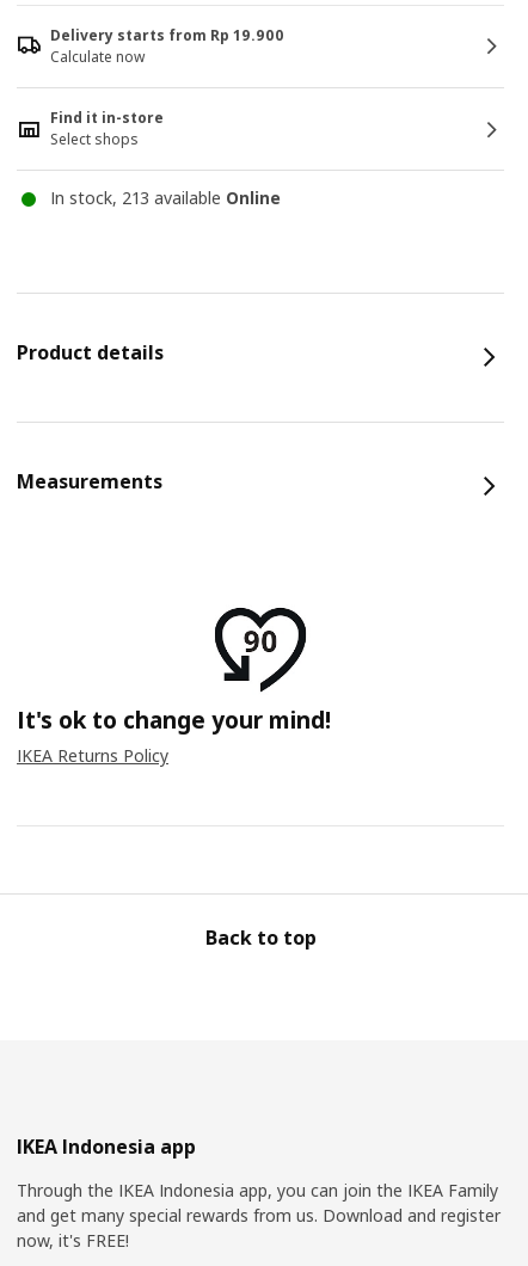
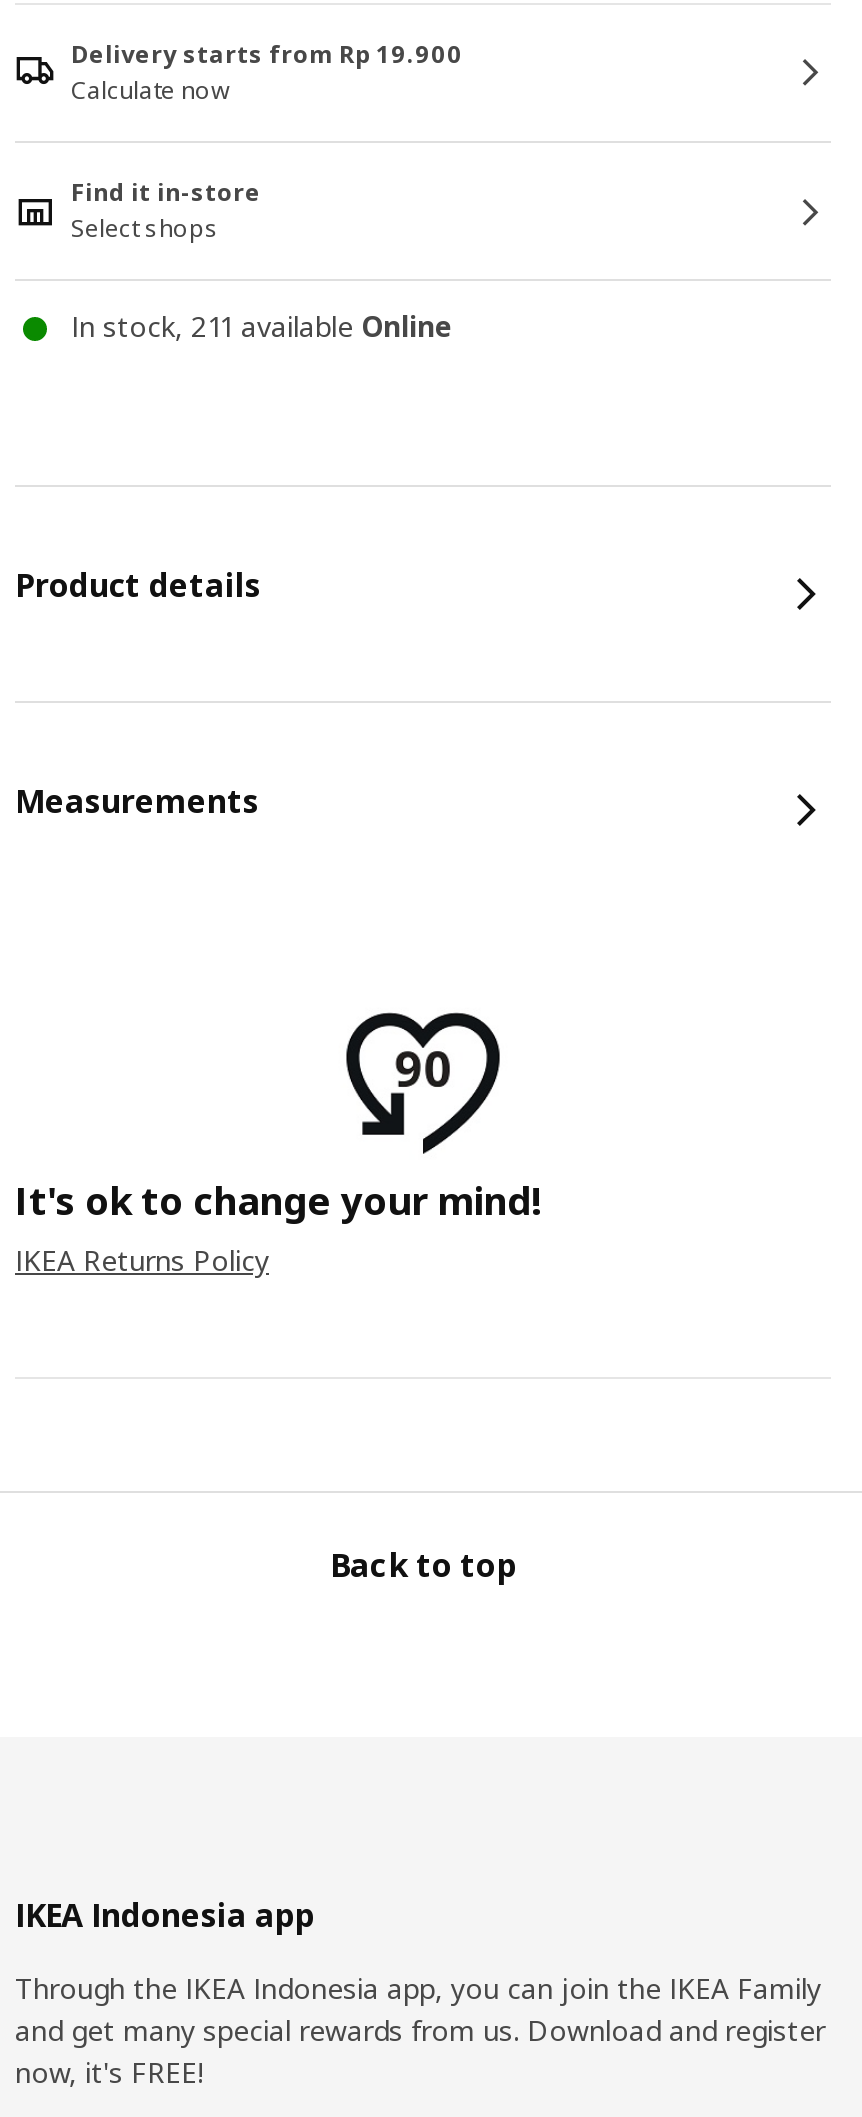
- In stock, 213 available Online
+ In stock, 211 available Online
